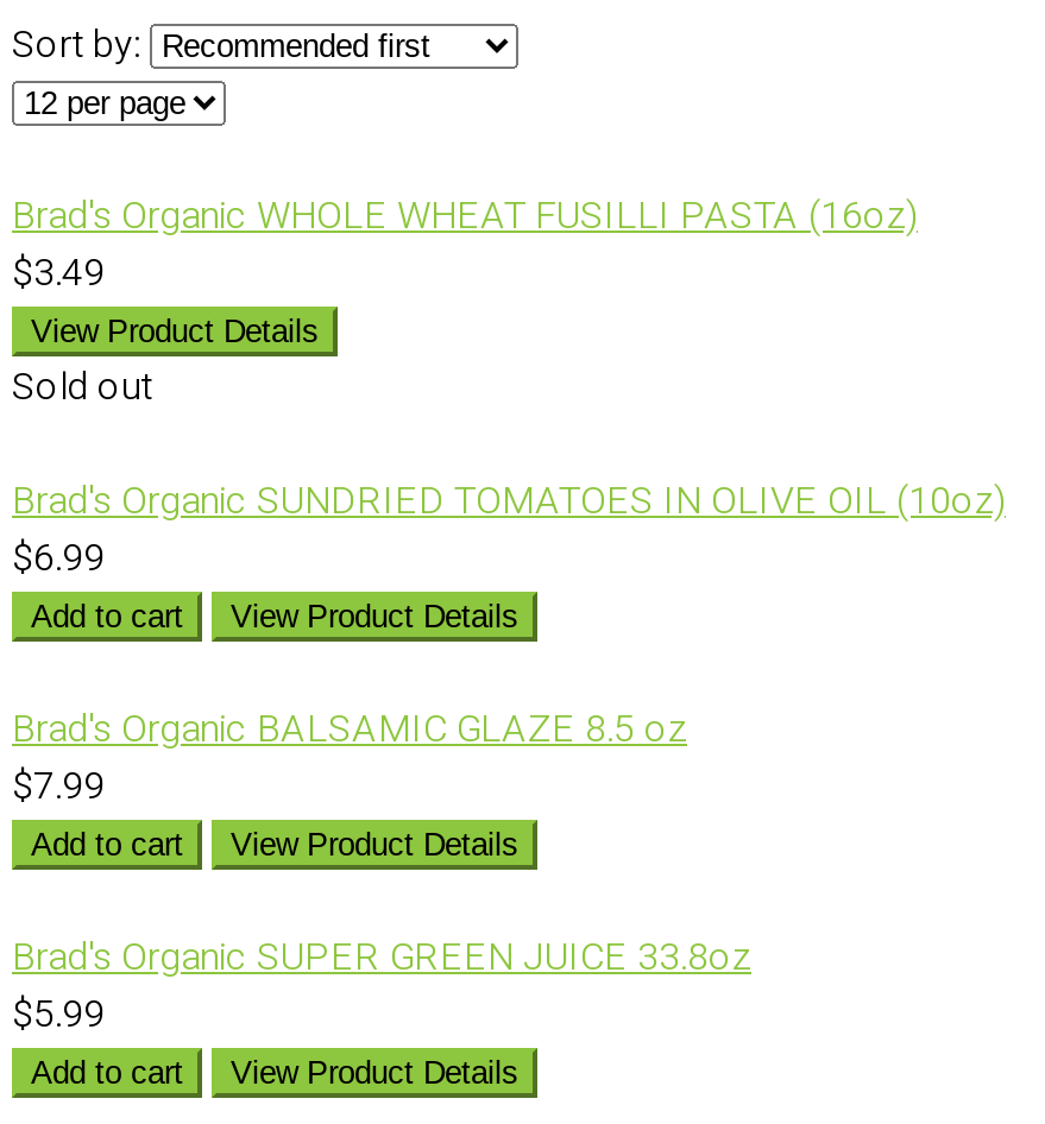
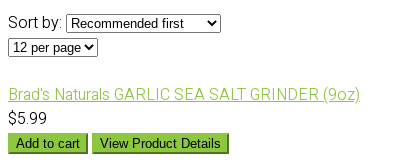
- Brad's Organic WHOLE WHEAT FUSILLI PASTA (16oz)
- $3.49
- View Product Details
- Sold out
- Brad's Organic SUNDRIED TOMATOES IN OLIVE OIL (10oz)
- $6.99
- Add to cart
- View Product Details
- Brad's Organic BALSAMIC GLAZE 8.5 oz
- $7.99
- Add to cart
- View Product Details
- Brad's Organic SUPER GREEN JUICE 33.8oz
+ Brad's Naturals GARLIC SEA SALT GRINDER (9oz)
